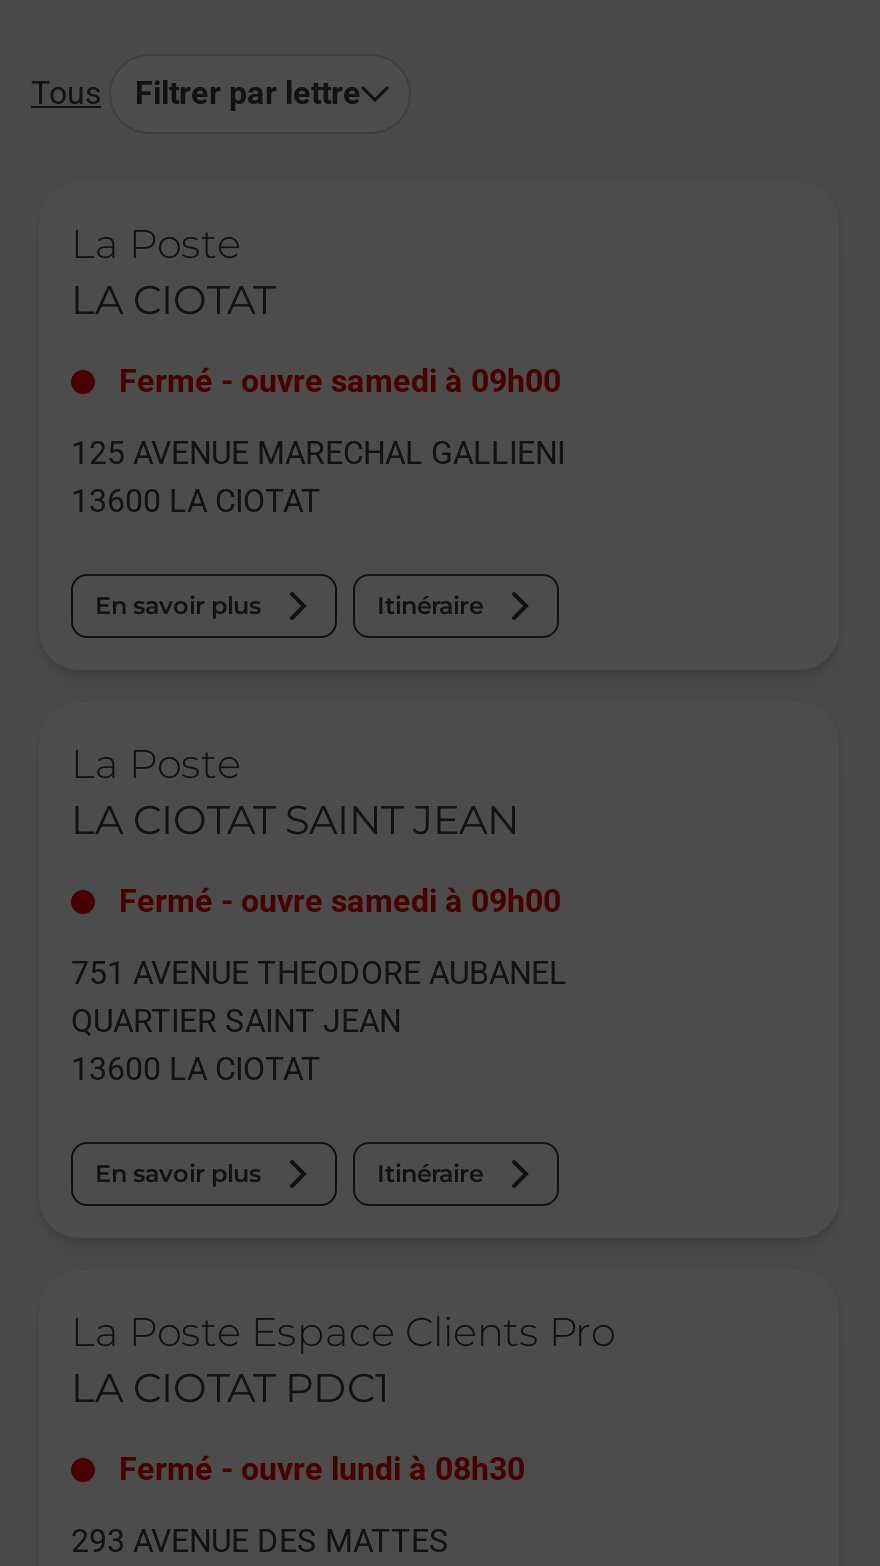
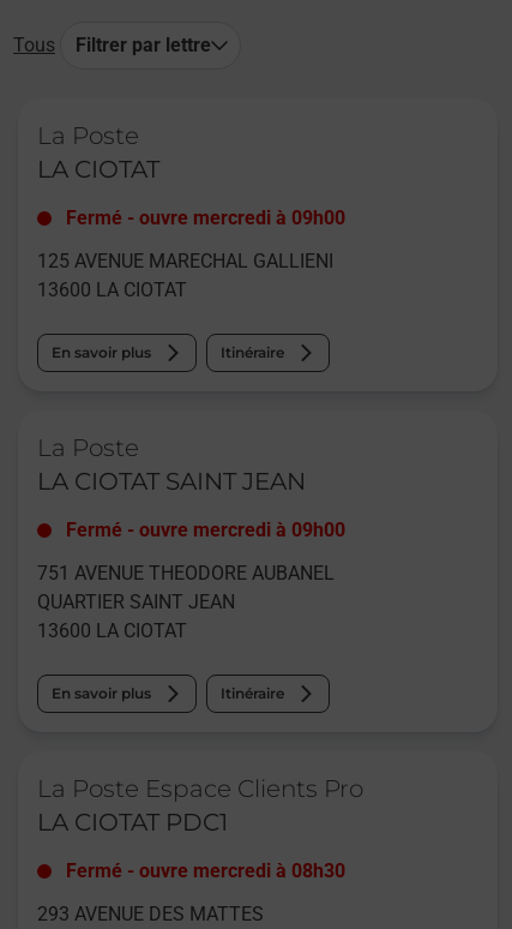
- Fermé - ouvre samedi à 09h00
+ Fermé - ouvre mercredi à 09h00

- Fermé - ouvre samedi à 09h00
+ Fermé - ouvre mercredi à 09h00

- Fermé - ouvre lundi à 08h30
+ Fermé - ouvre mercredi à 08h30
